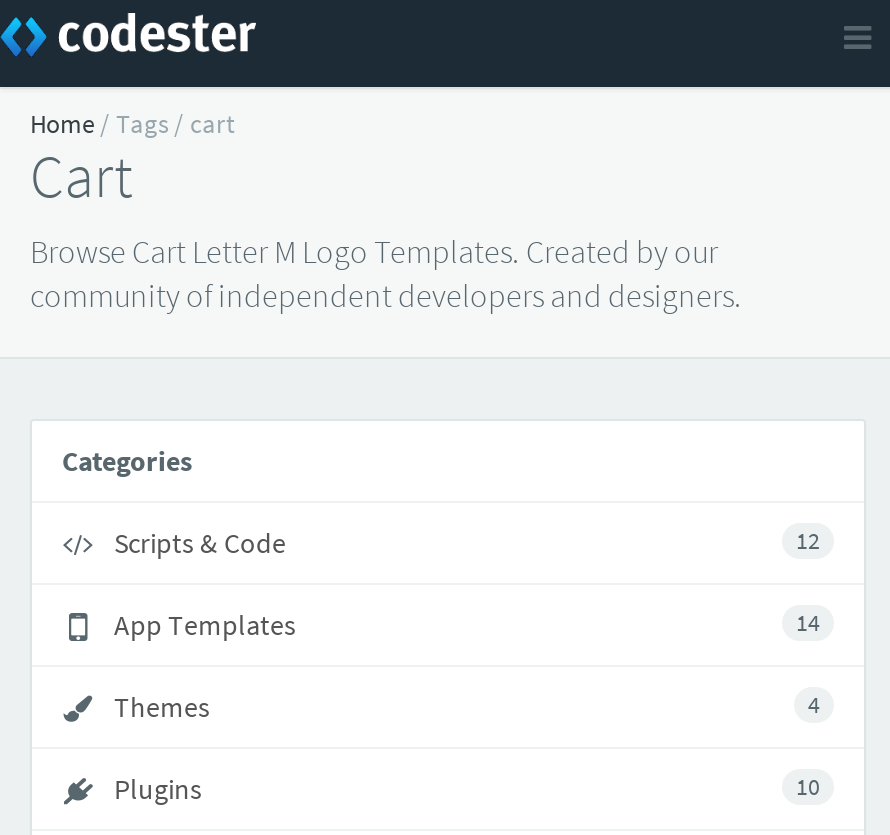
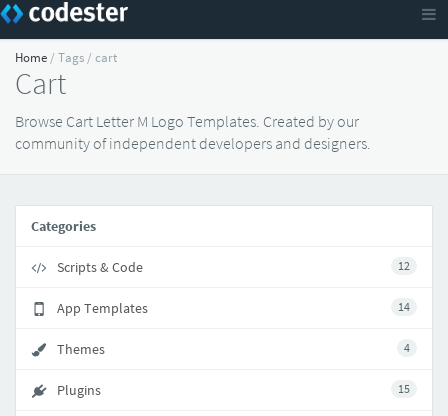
- 10
+ 15
